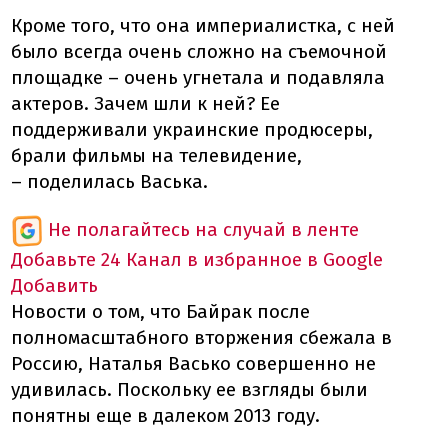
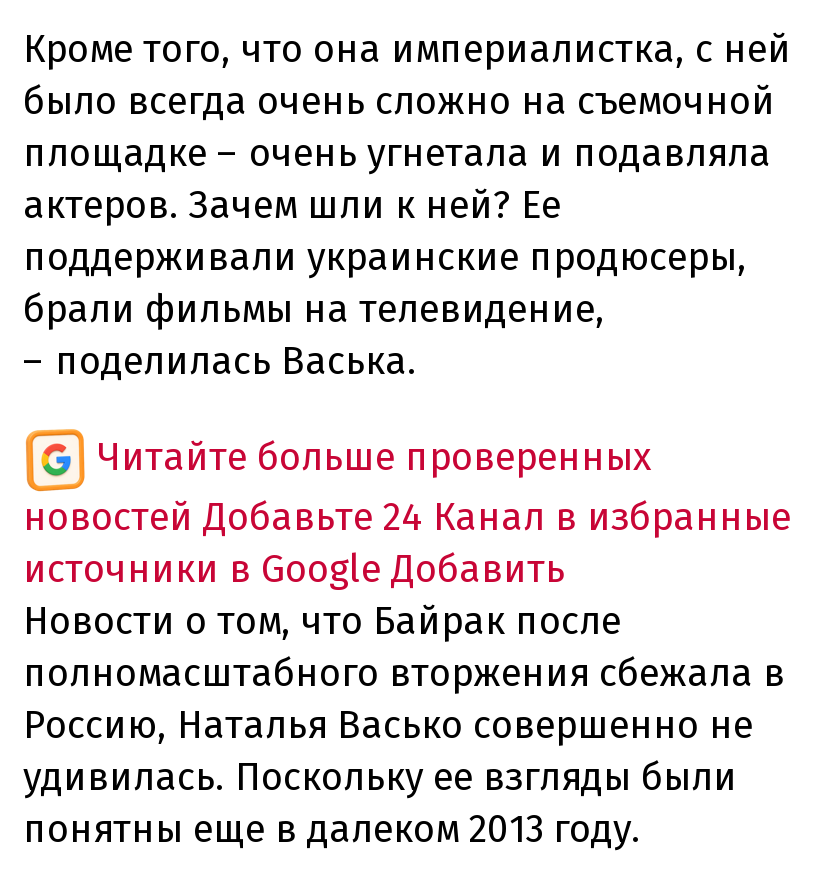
- Не полагайтесь на случай в ленте
- Добавьте 24 Канал в избранное в Google
- Добавить
+ Читайте больше проверенных
+ новостей Добавьте 24 Канал в избранные
+ источники в Google Добавить
